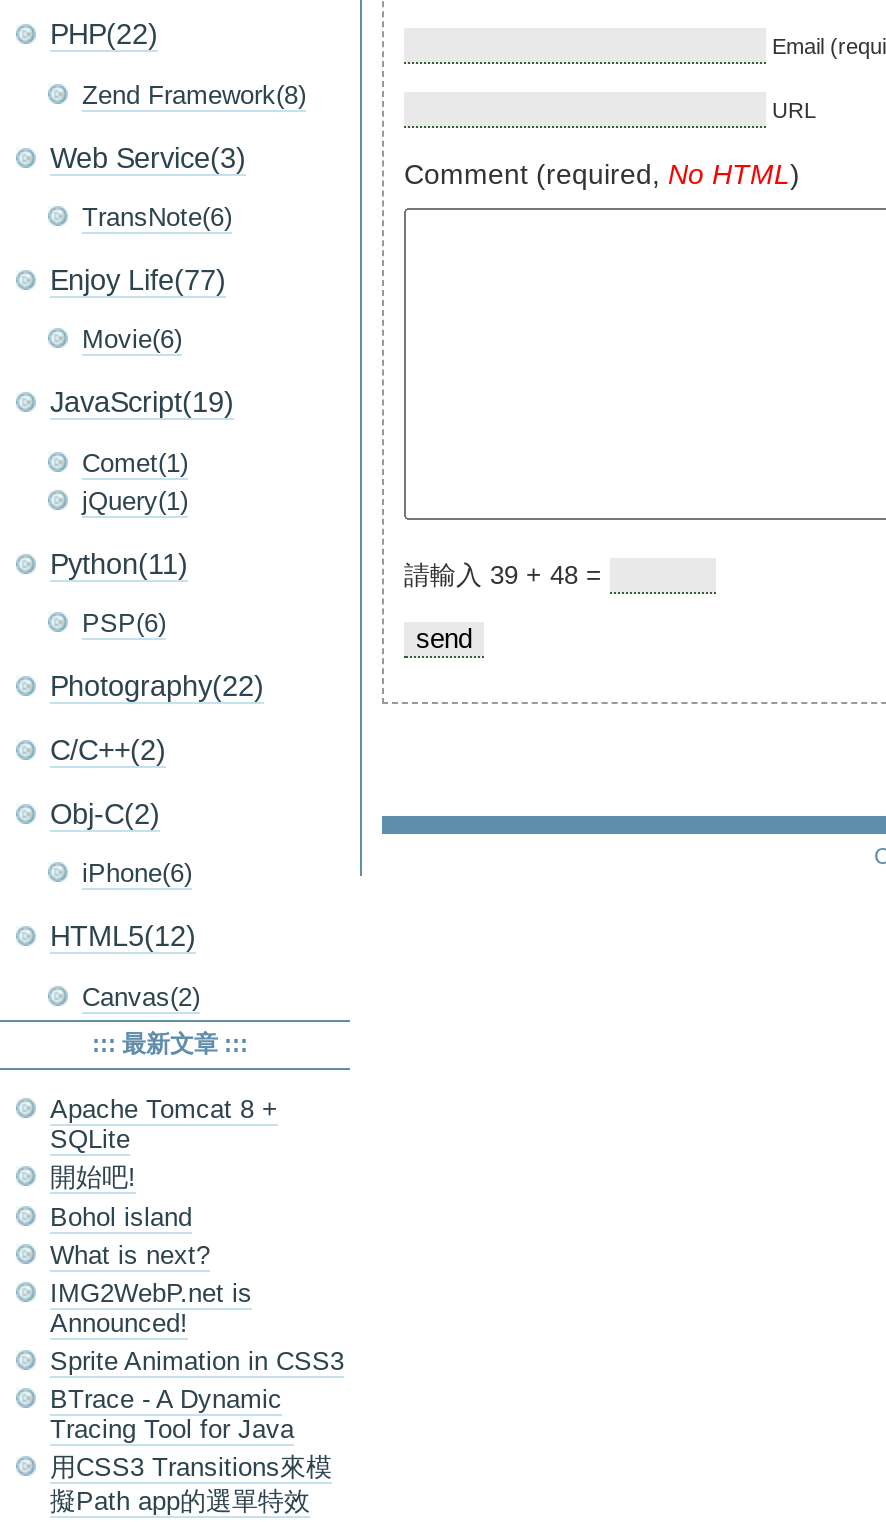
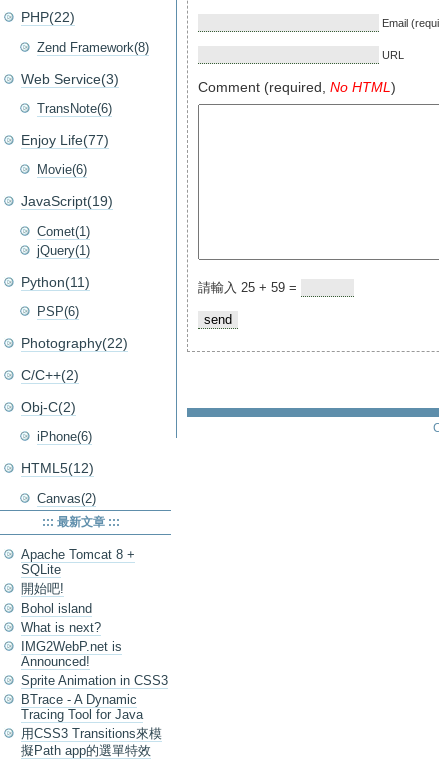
- 請輸入 39 + 48 =
+ 請輸入 25 + 59 =
